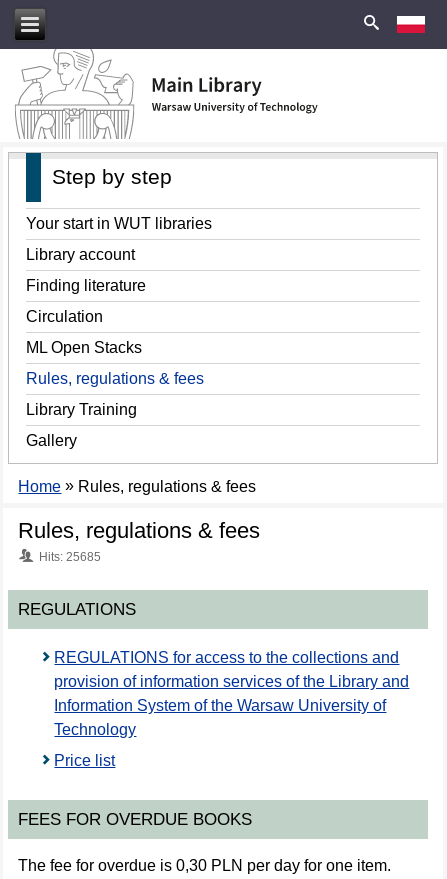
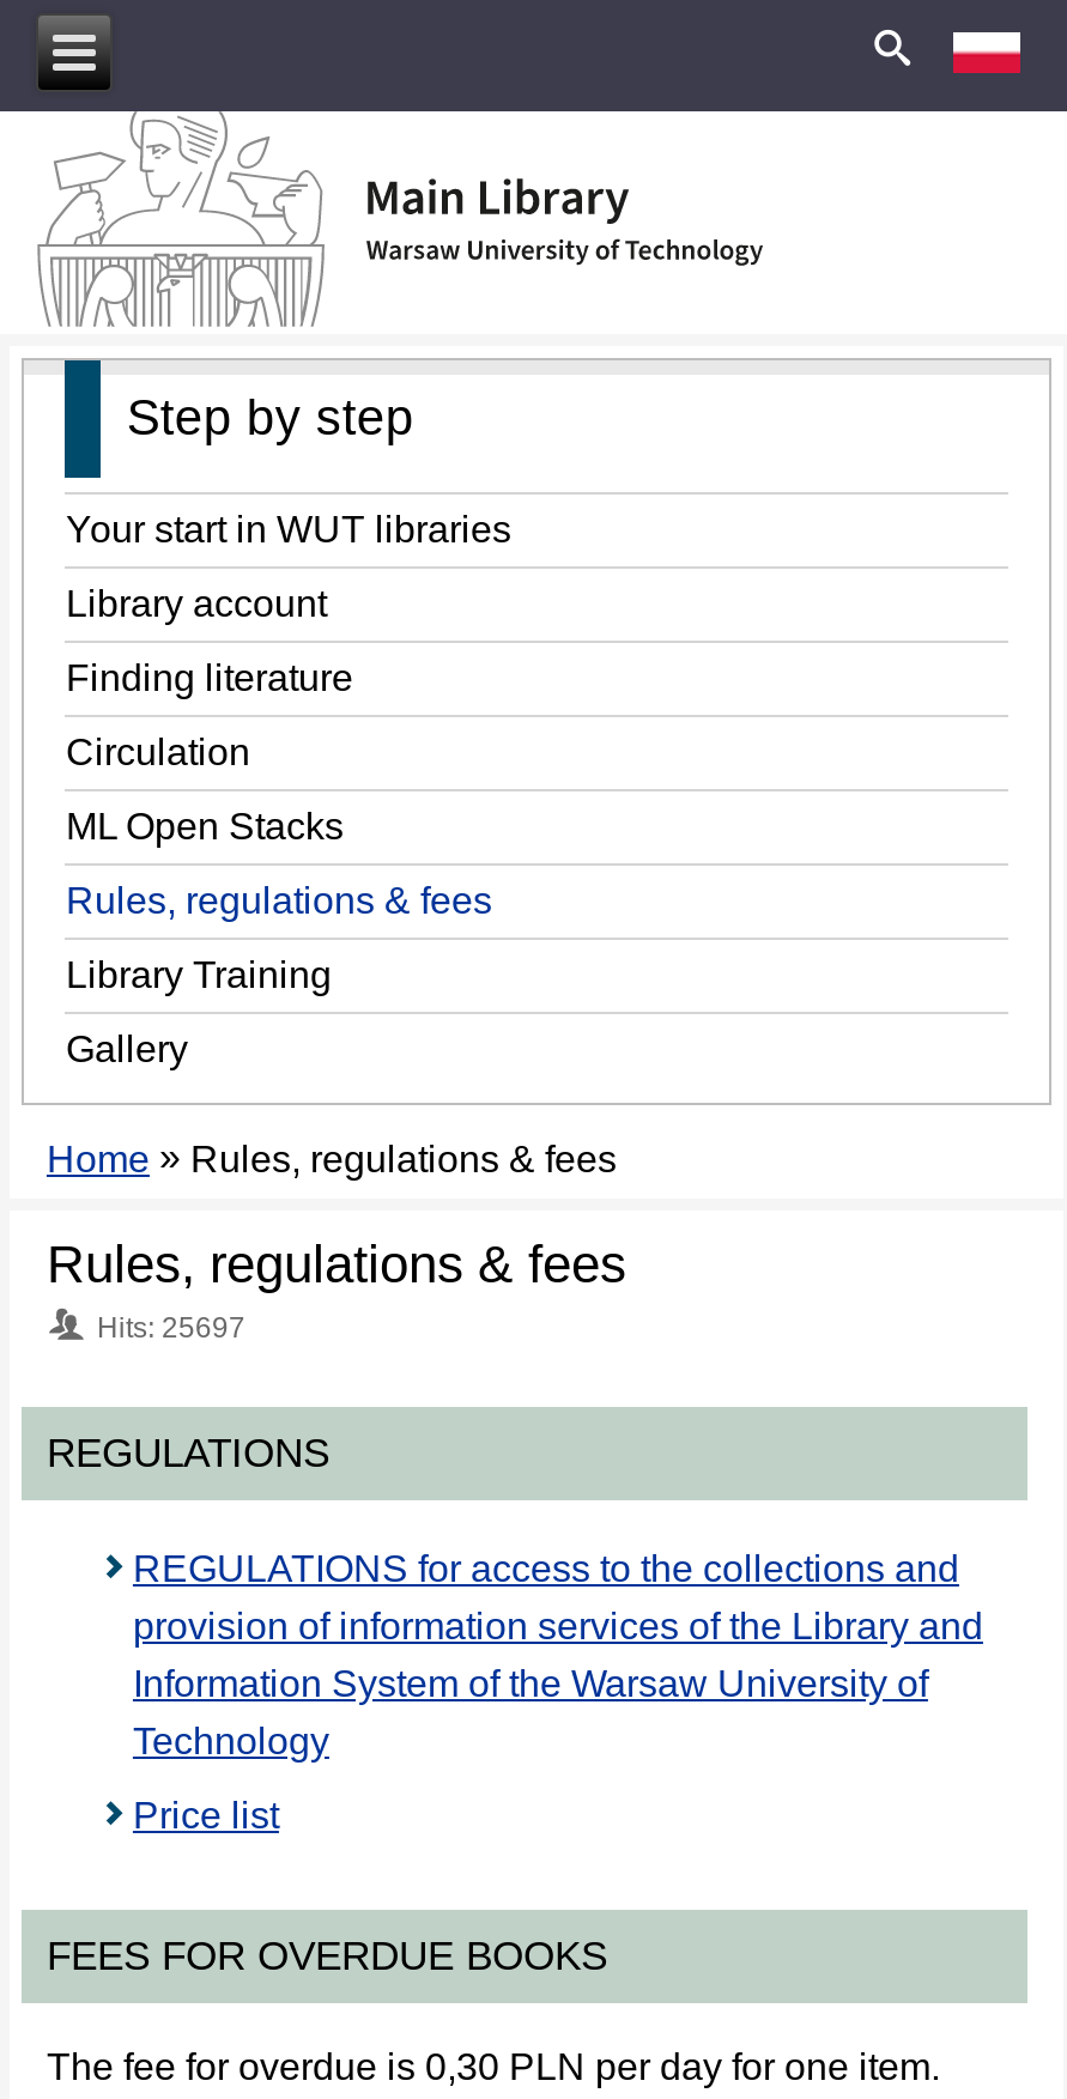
- Hits: 25685
+ Hits: 25697
